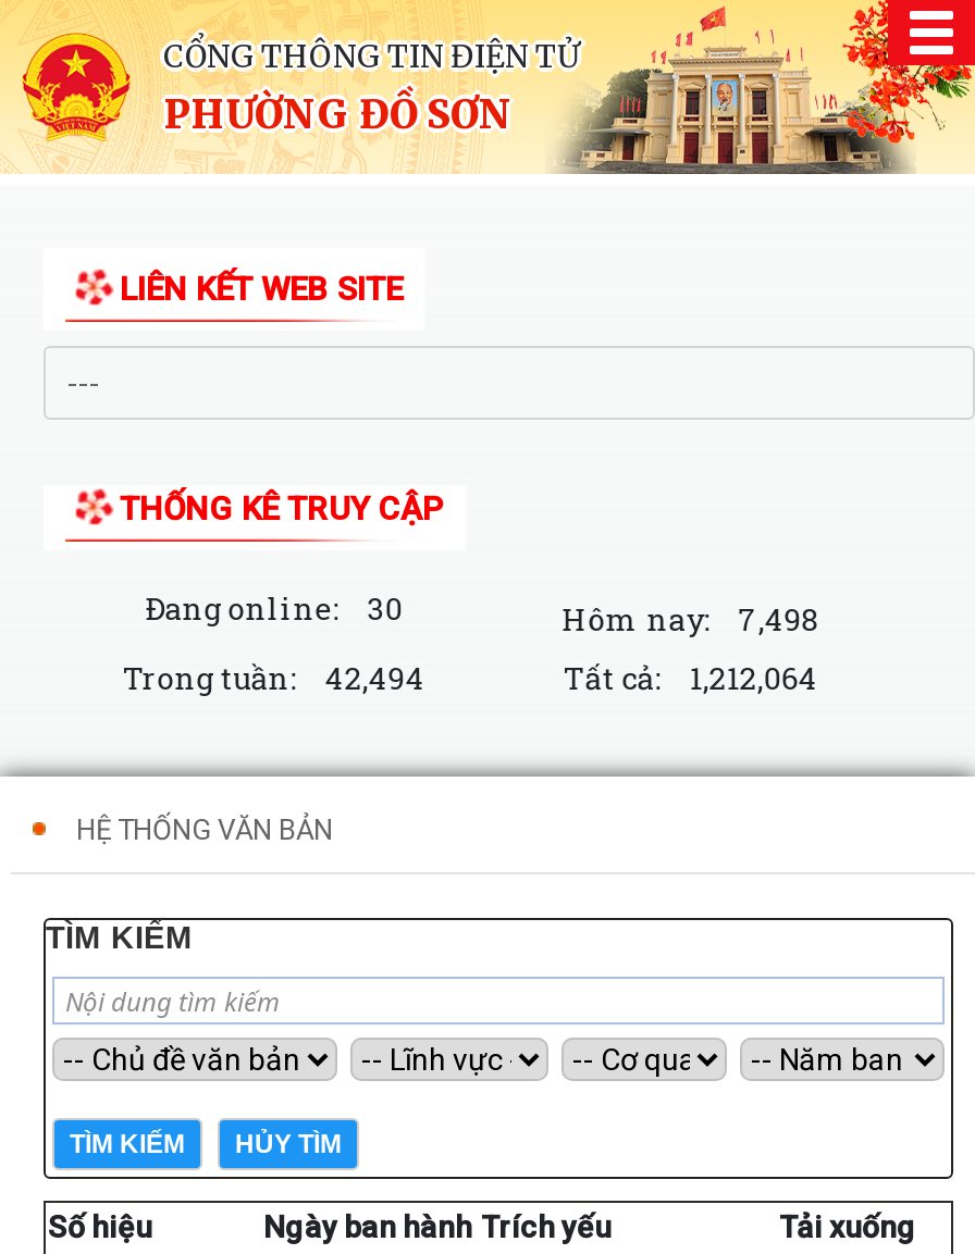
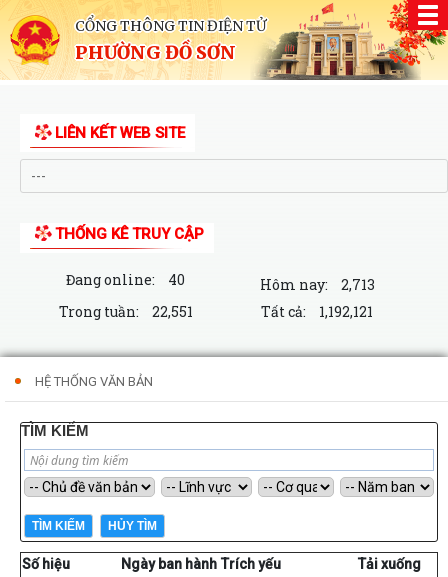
- Đang online: 30
+ Đang online: 40

- Hôm nay: 7,498
+ Hôm nay: 2,713

- Trong tuần: 42,494
+ Trong tuần: 22,551

- Tất cả: 1,212,064
+ Tất cả: 1,192,121
